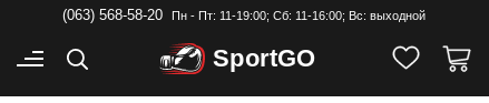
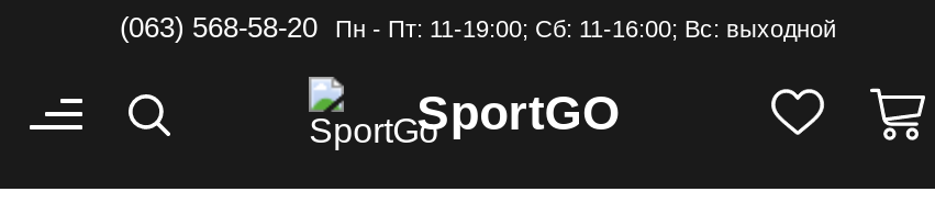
- [image]
+ [image]
